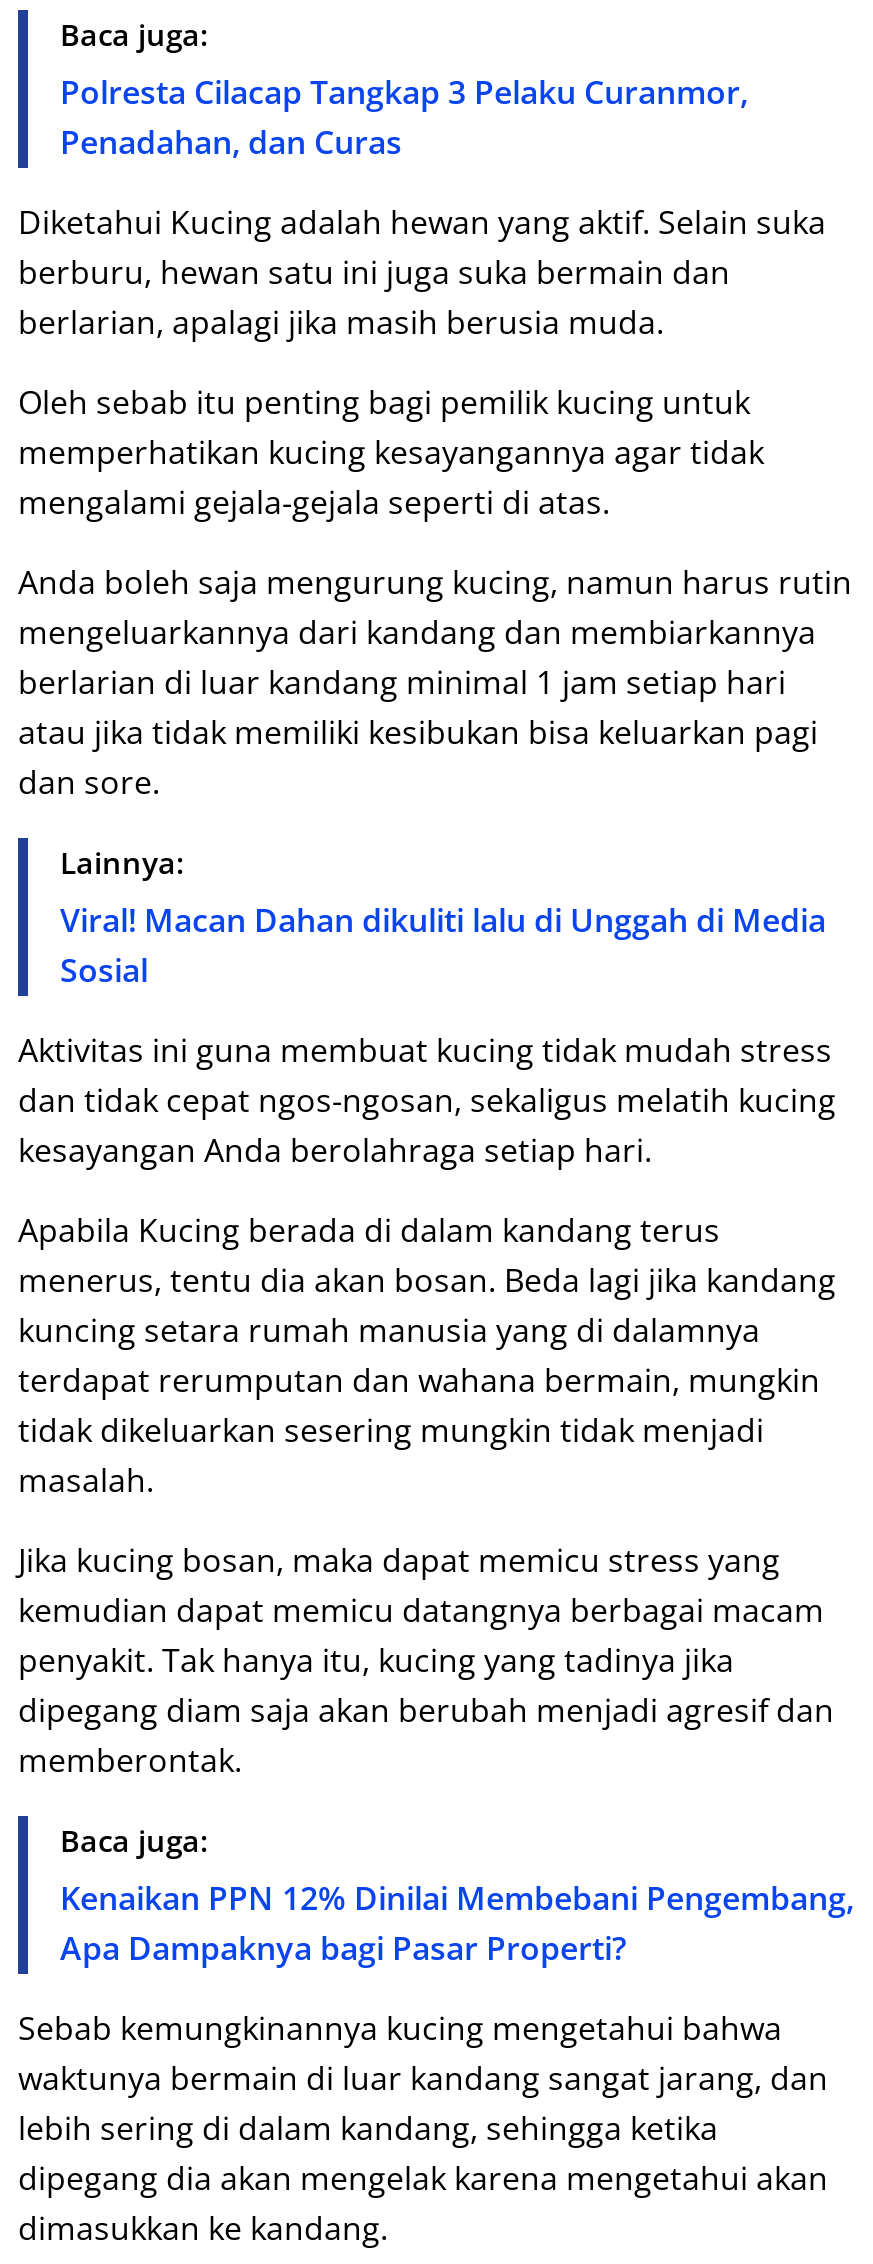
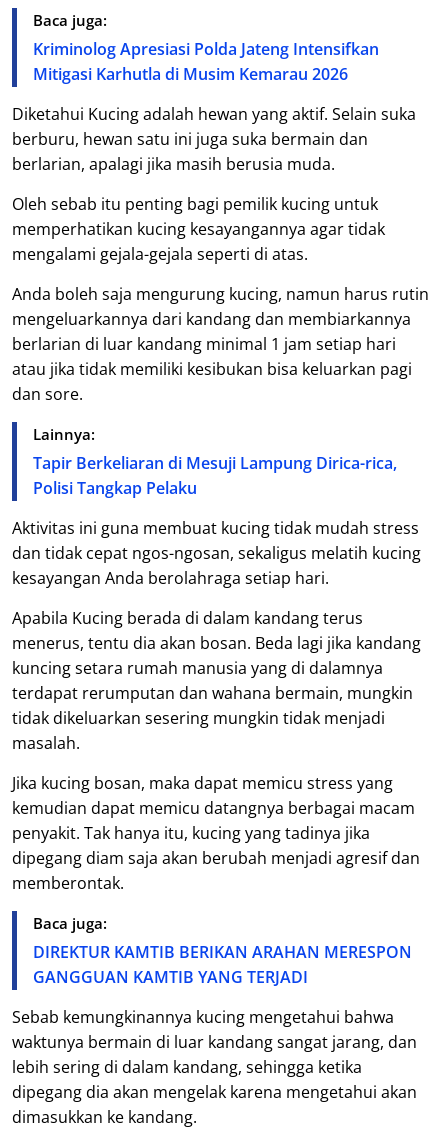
- Polresta Cilacap Tangkap 3 Pelaku Curanmor,
- Penadahan, dan Curas
+ Kriminolog Apresiasi Polda Jateng Intensifkan
+ Mitigasi Karhutla di Musim Kemarau 2026

- Viral! Macan Dahan dikuliti lalu di Unggah di Media
- Sosial
+ Tapir Berkeliaran di Mesuji Lampung Dirica-rica,
+ Polisi Tangkap Pelaku

- Kenaikan PPN 12% Dinilai Membebani Pengembang,
- Apa Dampaknya bagi Pasar Properti?
+ DIREKTUR KAMTIB BERIKAN ARAHAN MERESPON
+ GANGGUAN KAMTIB YANG TERJADI
